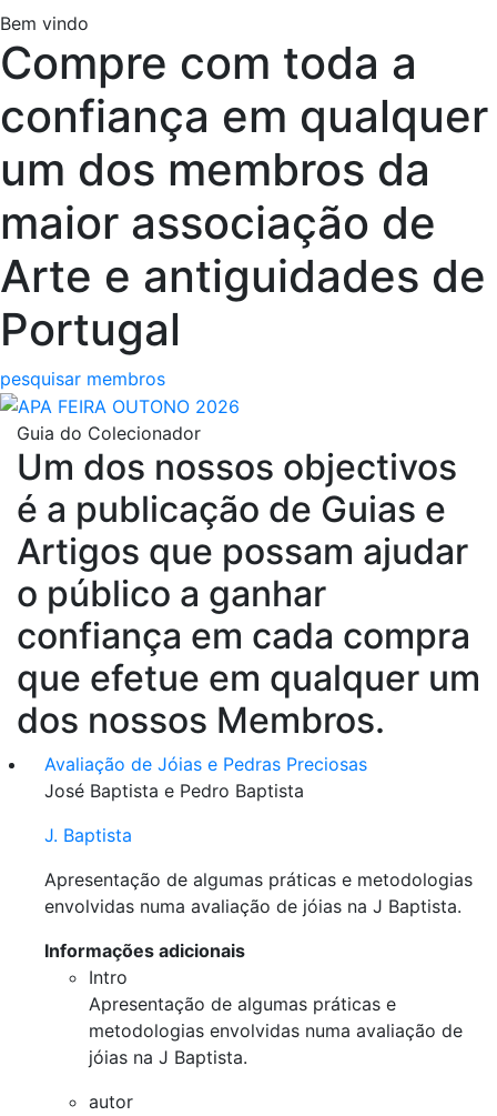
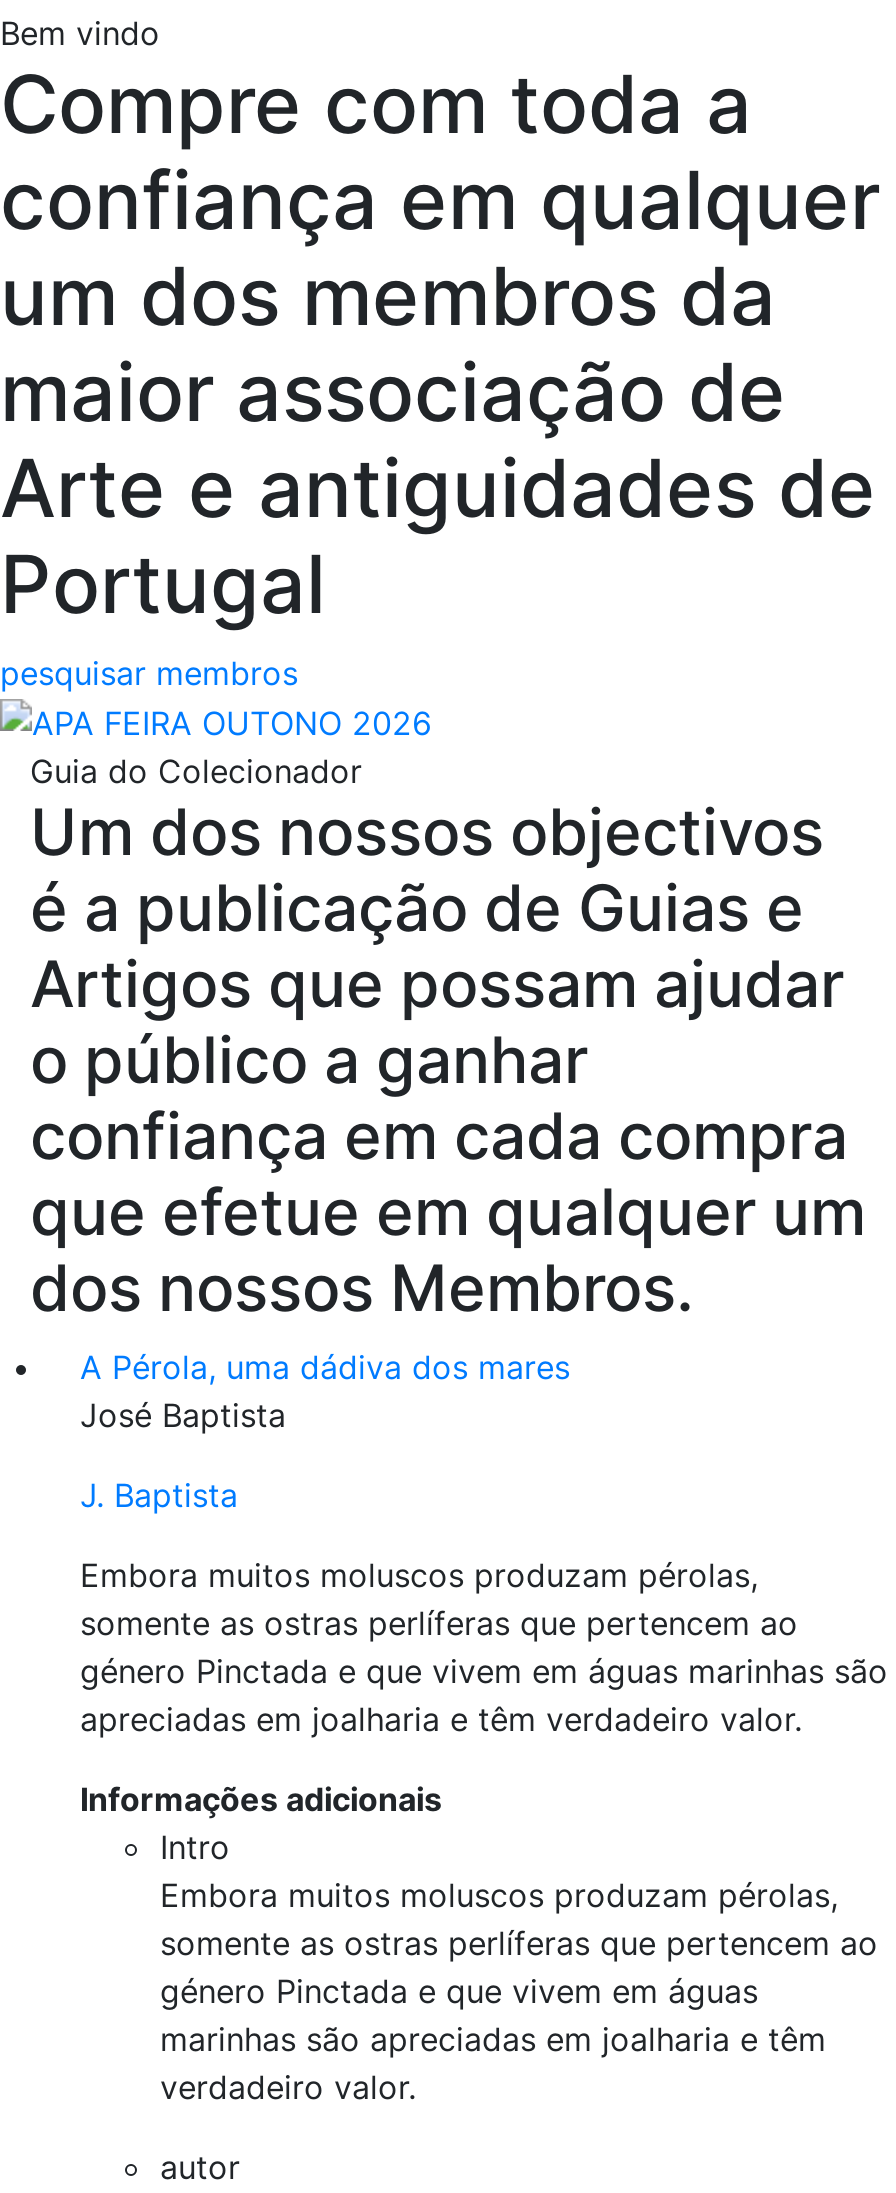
- Avaliação de Jóias e Pedras Preciosas
- José Baptista e Pedro Baptista
+ A Pérola, uma dádiva dos mares
+ José Baptista

- Apresentação de algumas práticas e metodologias
- envolvidas numa avaliação de jóias na J Baptista.
+ Embora muitos moluscos produzam pérolas,
+ somente as ostras perlíferas que pertencem ao
+ género Pinctada e que vivem em águas marinhas são
+ apreciadas em joalharia e têm verdadeiro valor.

- Apresentação de algumas práticas e
- metodologias envolvidas numa avaliação de
- jóias na J Baptista.
+ Embora muitos moluscos produzam pérolas,
+ somente as ostras perlíferas que pertencem ao
+ género Pinctada e que vivem em águas
+ marinhas são apreciadas em joalharia e têm
+ verdadeiro valor.
